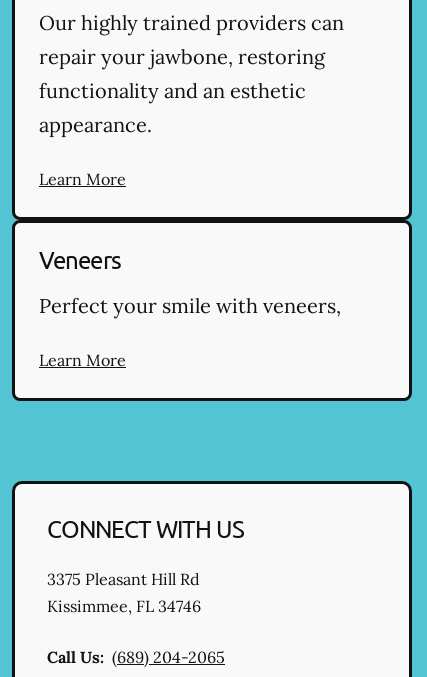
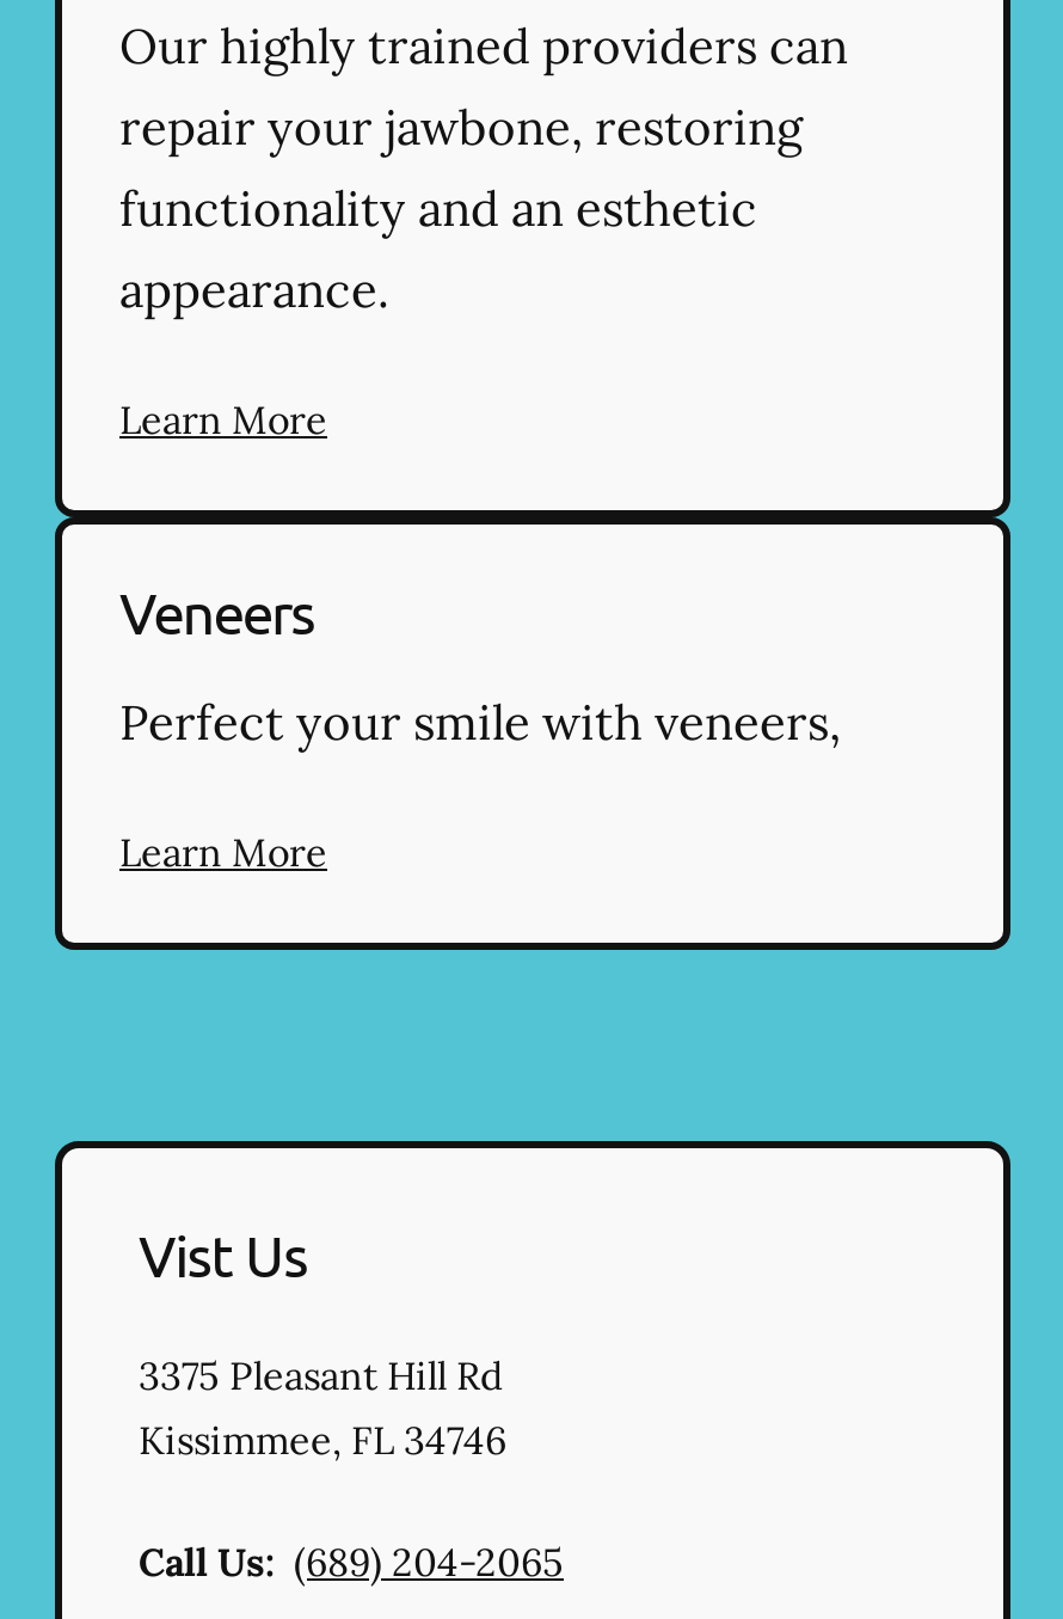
- CONNECT WITH US
+ Vist Us
